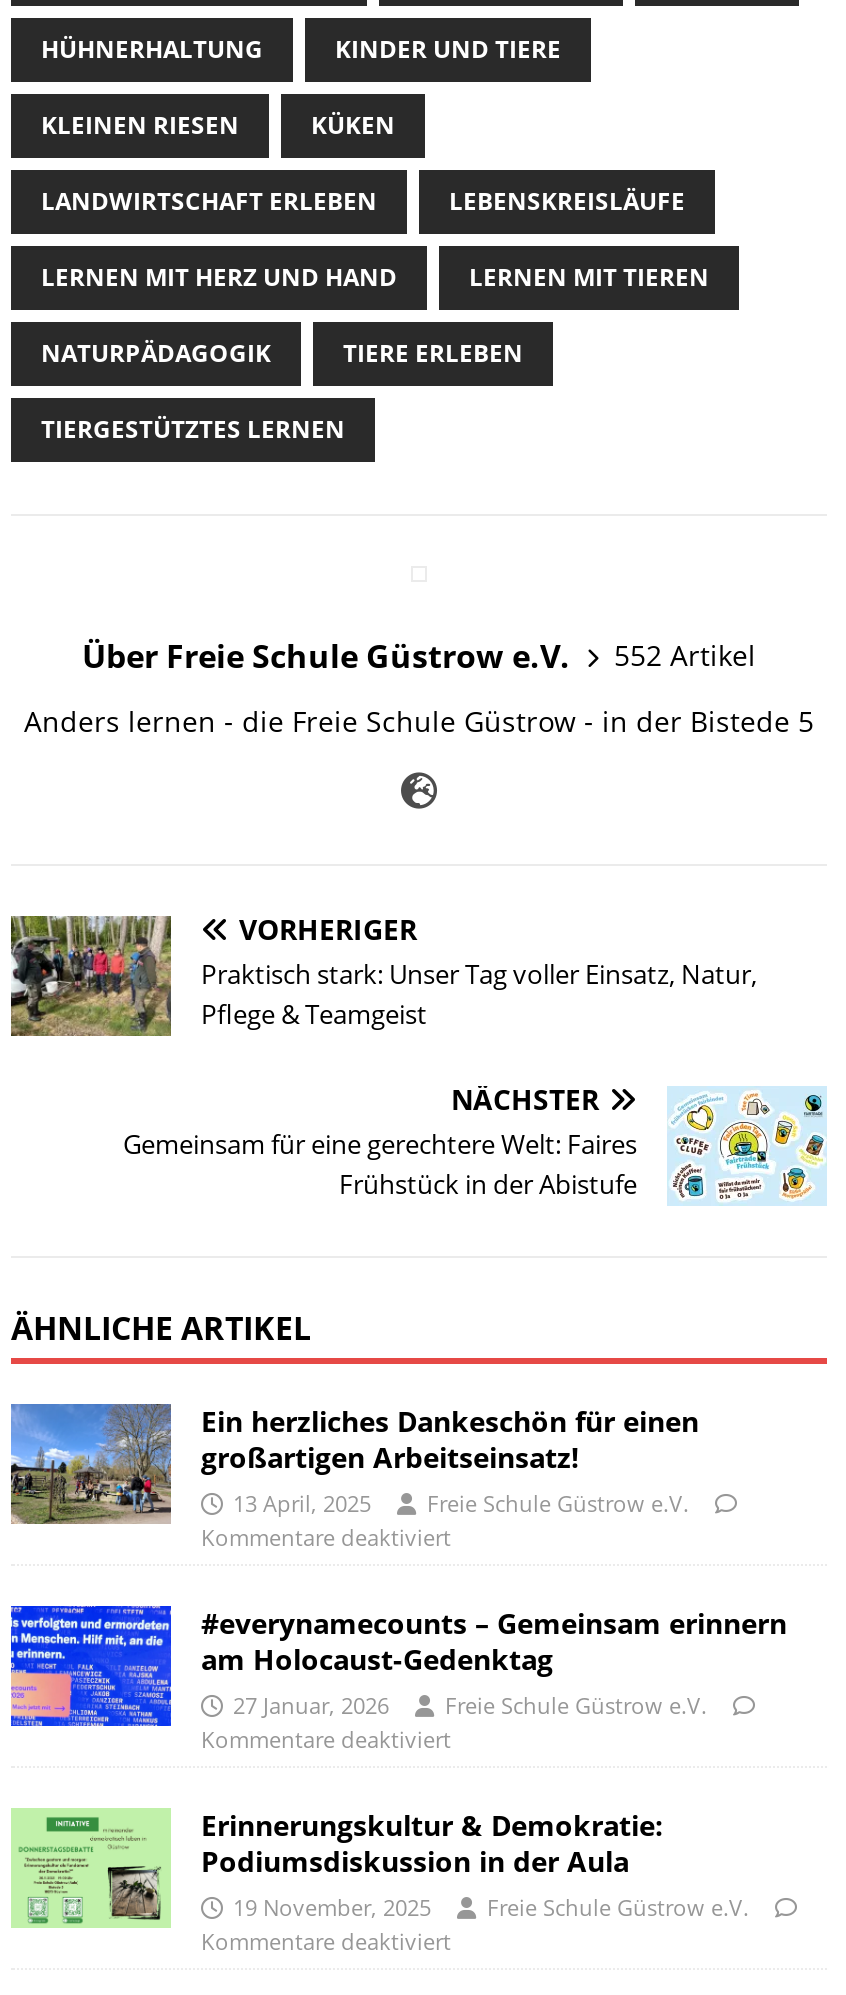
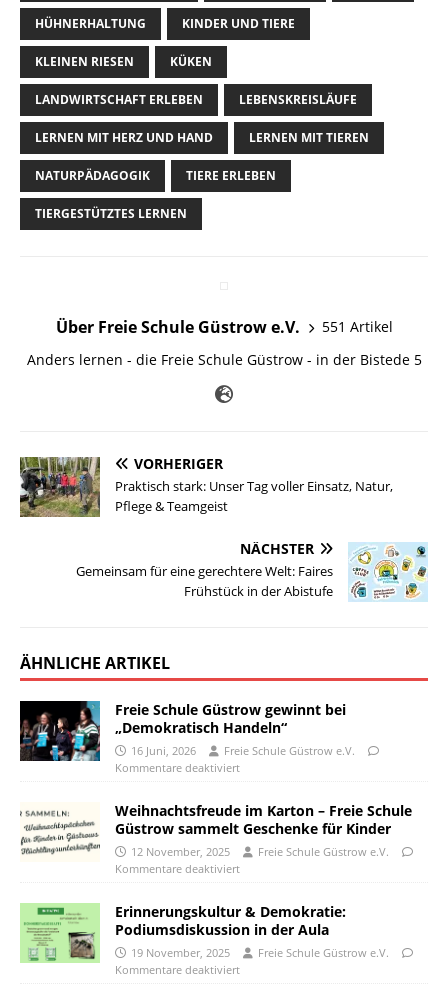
- Über Freie Schule Güstrow e.V. 552 Artikel
+ Über Freie Schule Güstrow e.V. 551 Artikel

- [image]
- Ein herzliches Dankeschön für einen
- großartigen Arbeitseinsatz!
- 13 April, 2025
+ [image]
+ Freie Schule Güstrow gewinnt bei
+ „Demokratisch Handeln“
+ 16 Juni, 2026

- [image]
- #everynamecounts – Gemeinsam erinnern
- am Holocaust-Gedenktag
- 27 Januar, 2026
+ [image]
+ Weihnachtsfreude im Karton – Freie Schule
+ Güstrow sammelt Geschenke für Kinder
+ 12 November, 2025
